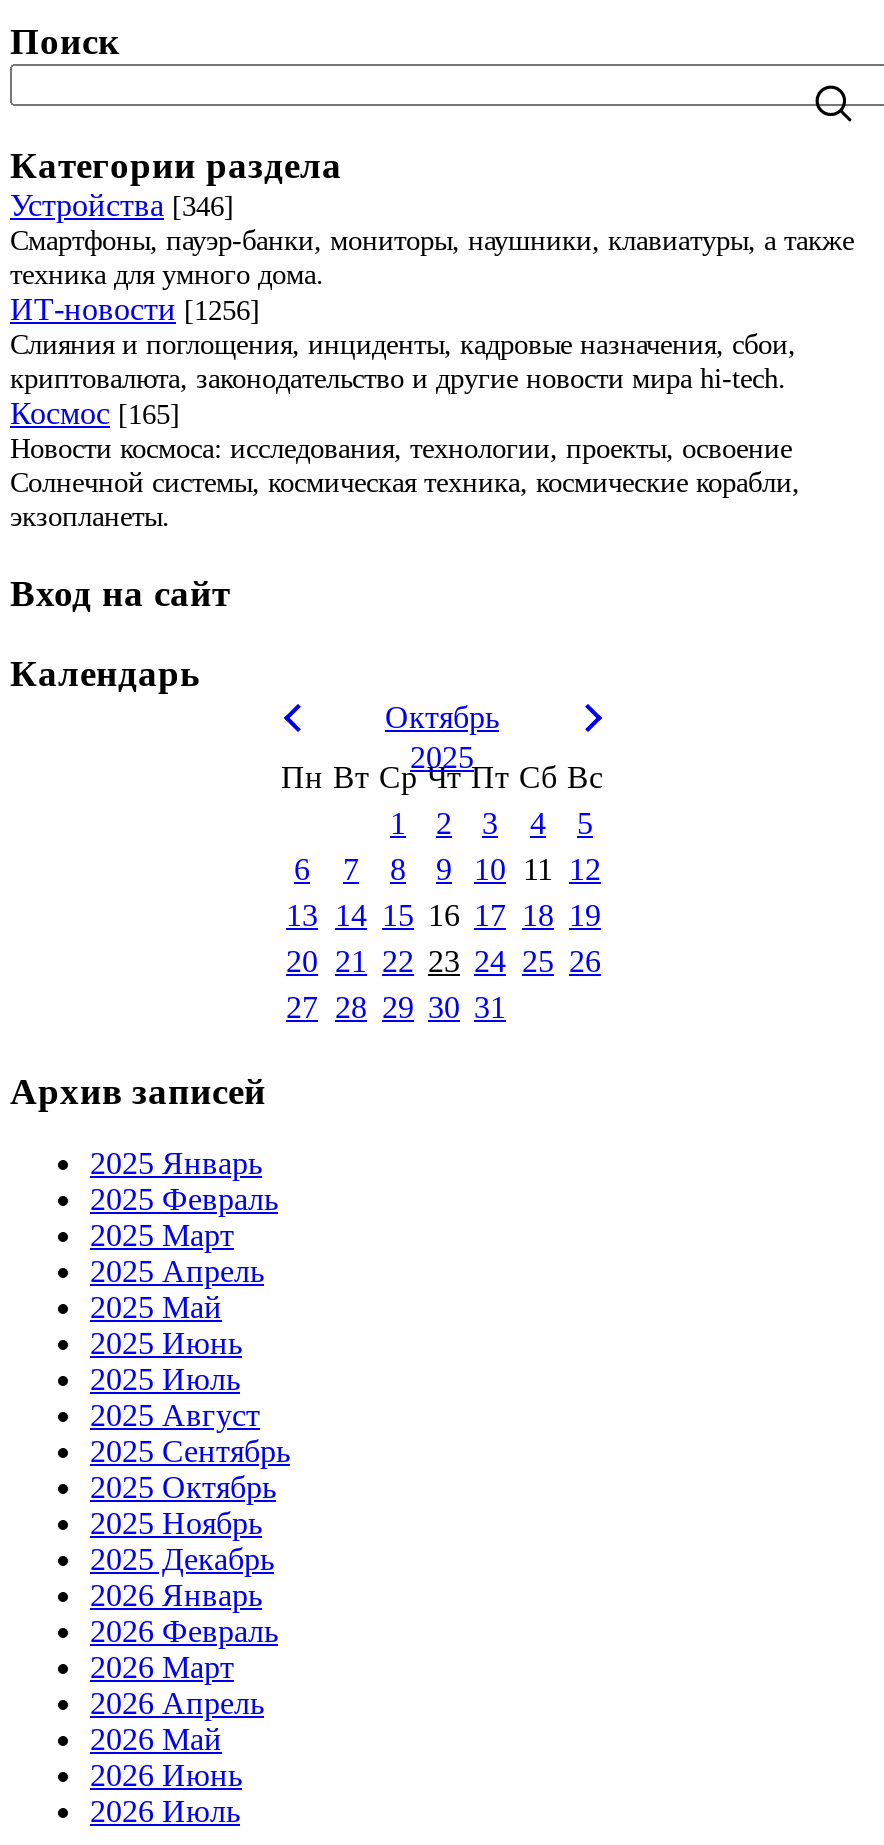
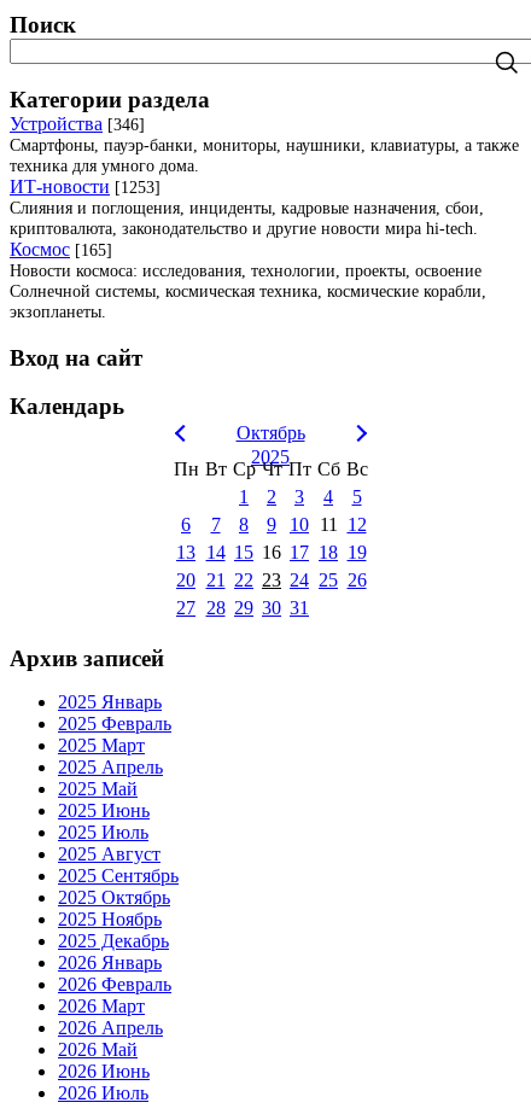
- ИТ-новости [1256]
+ ИТ-новости [1253]
